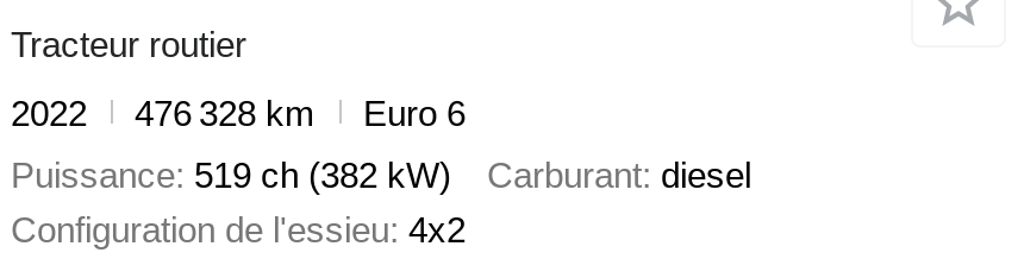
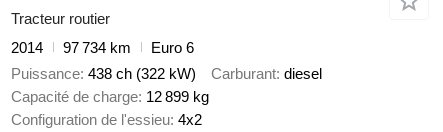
- 2022
+ 2014

- 476 328 km
+ 97 734 km

- Puissance 519 ch (382 kW)
+ Puissance 438 ch (322 kW)

+ Capacité de charge 12 899 kg
